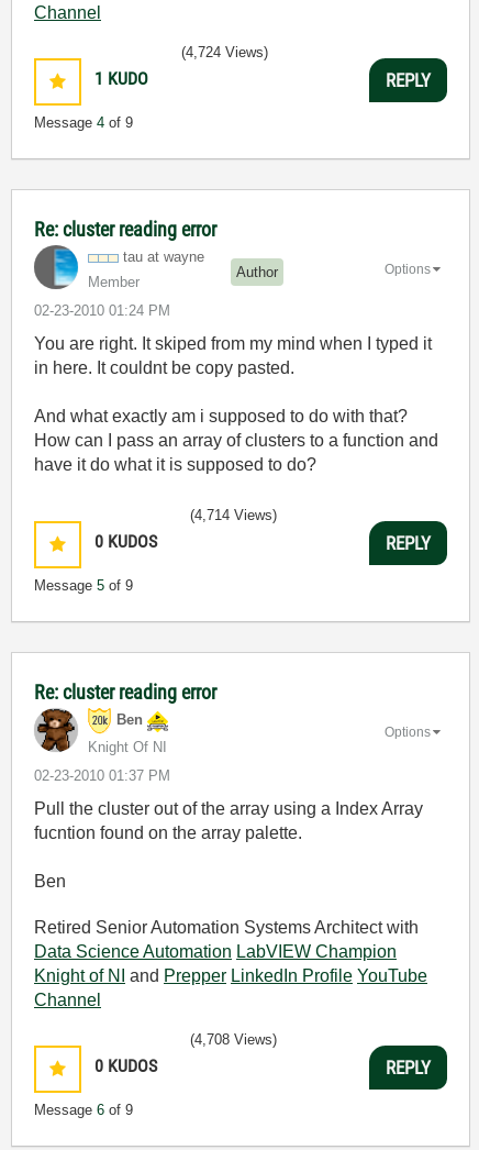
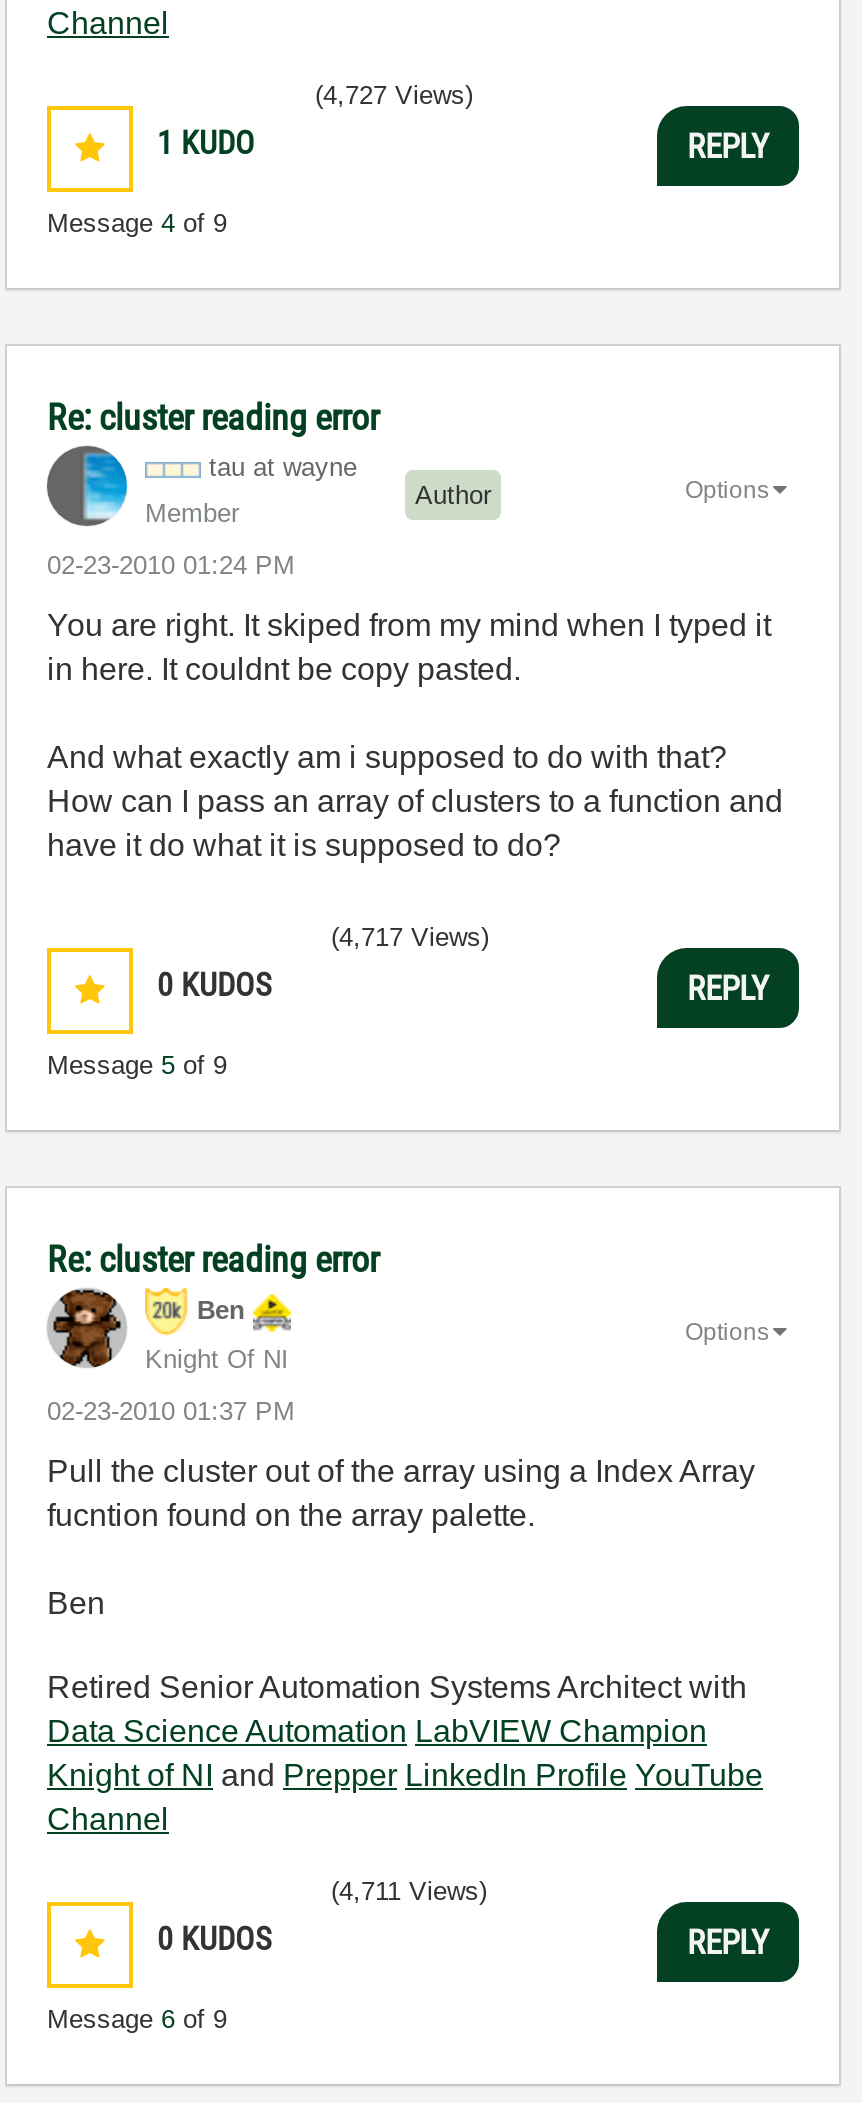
- (4,724 Views)
+ (4,727 Views)

- (4,714 Views)
+ (4,717 Views)

- (4,708 Views)
+ (4,711 Views)
